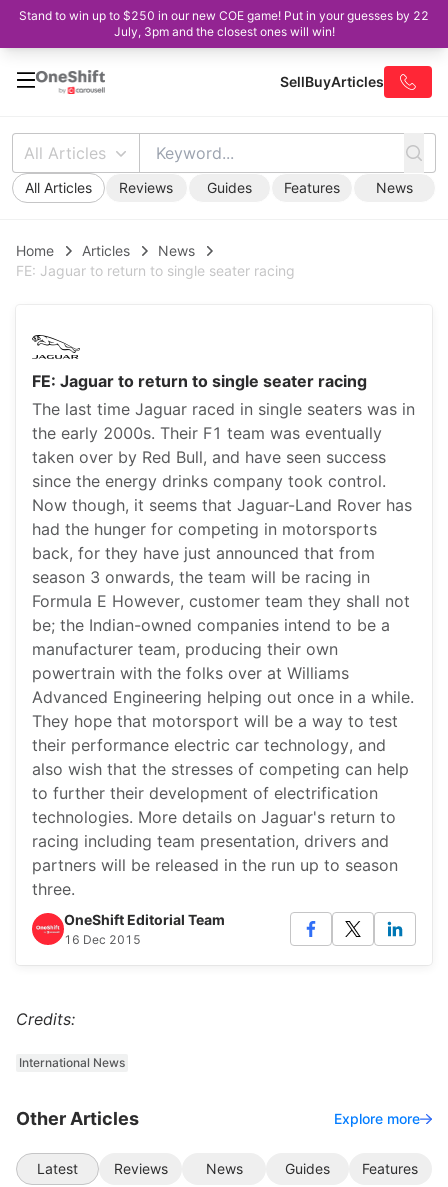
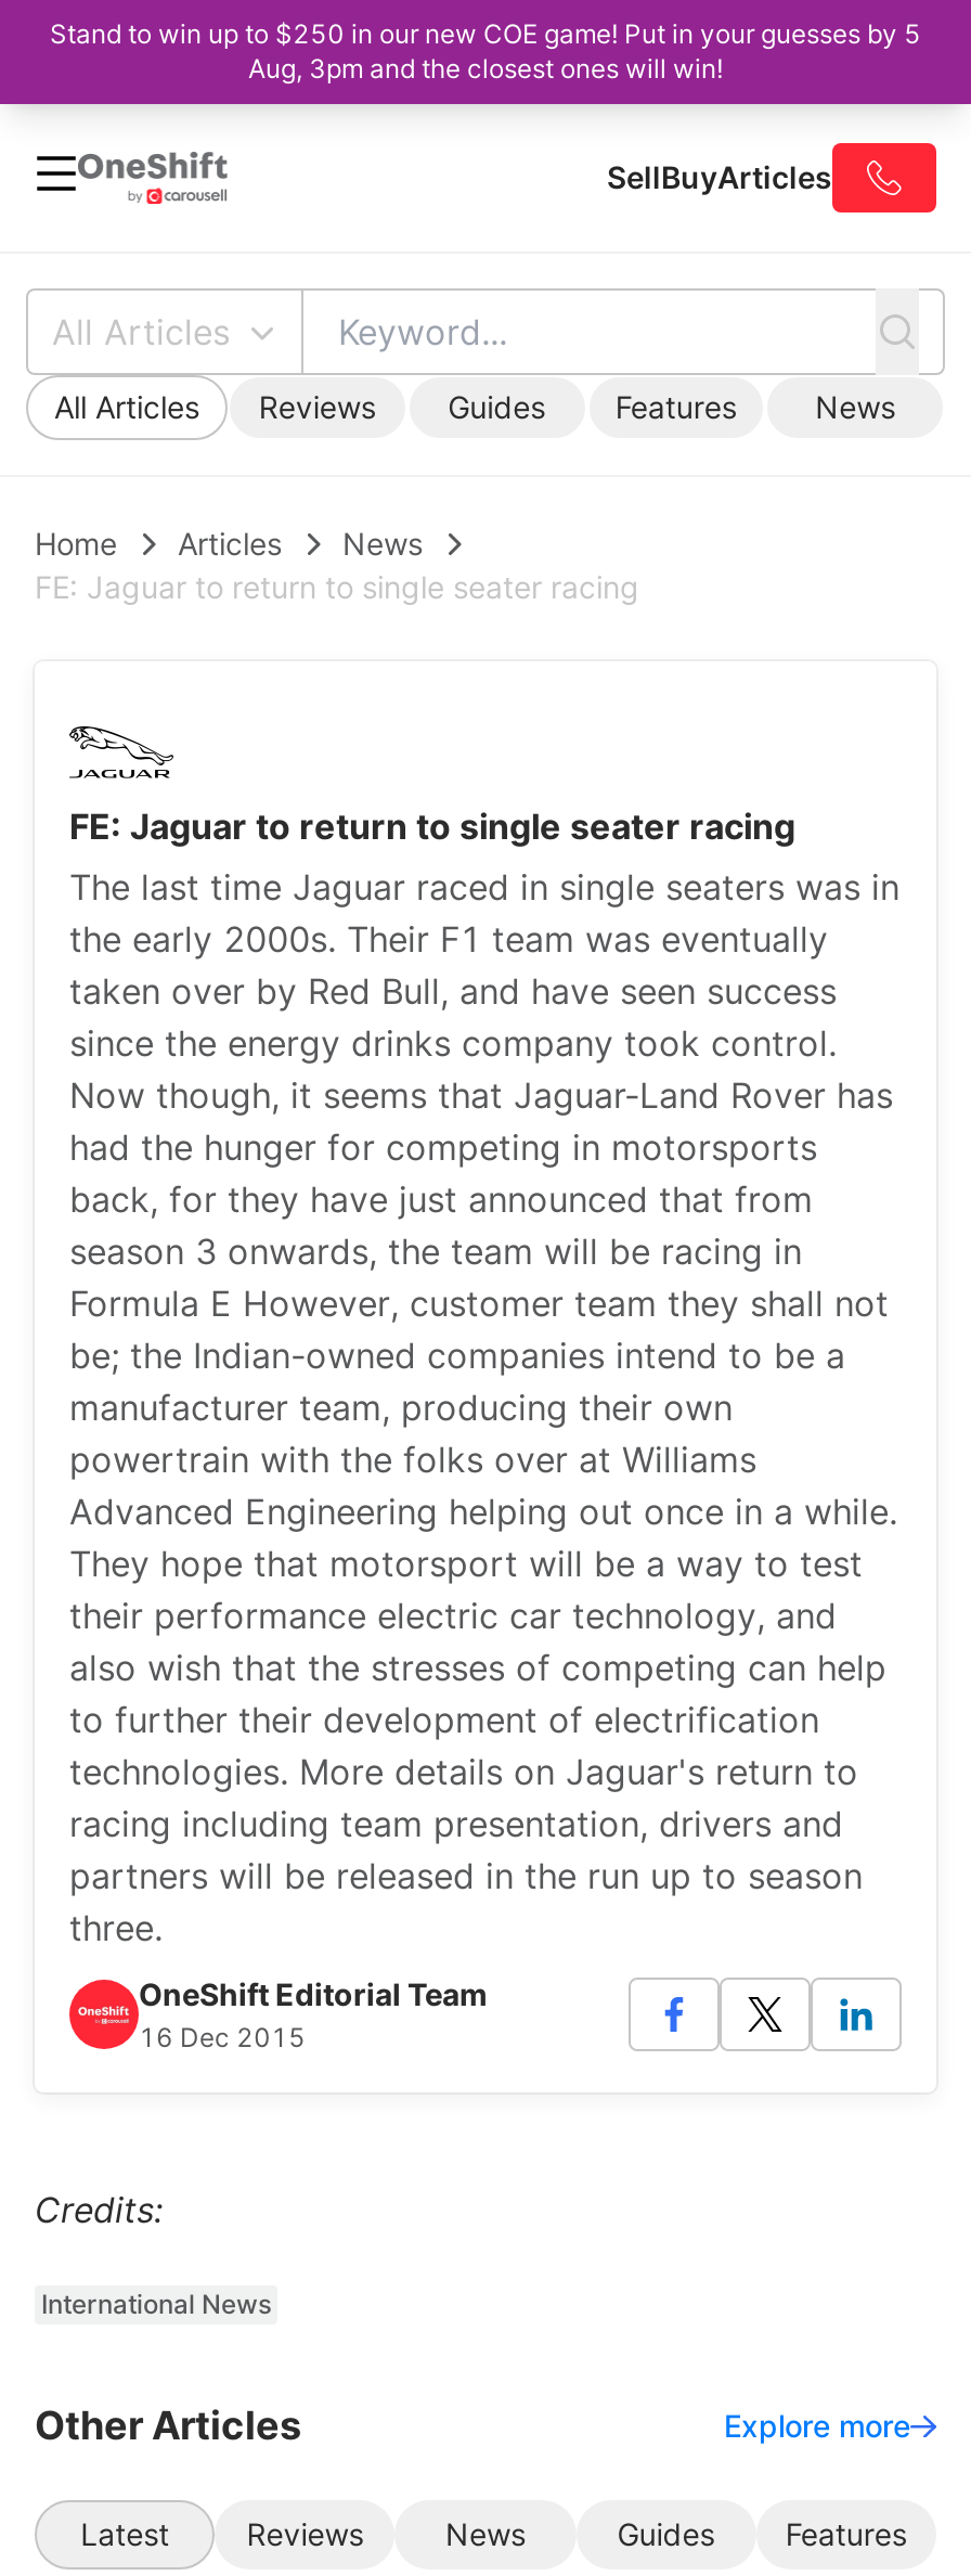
- Stand to win up to $250 in our new COE game! Put in your guesses by 22
+ Stand to win up to $250 in our new COE game! Put in your guesses by 5

- July, 3pm and the closest ones will win!
+ Aug, 3pm and the closest ones will win!
